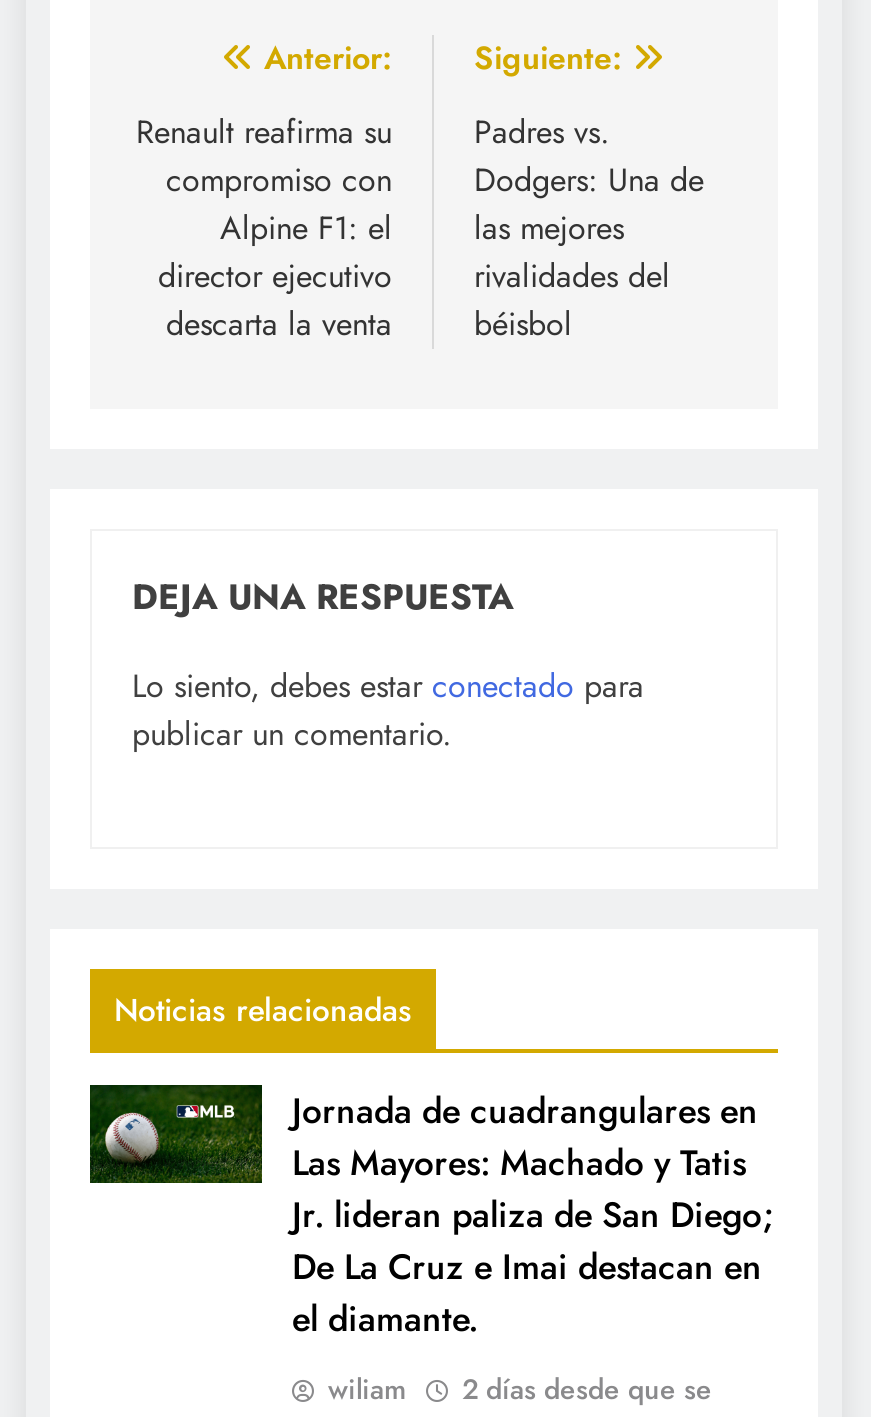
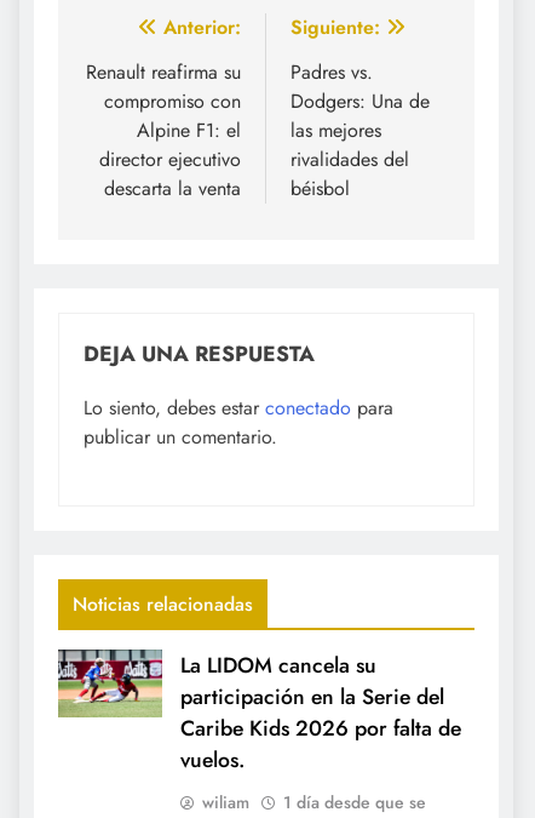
- [image]
- Jornada de cuadrangulares en
- Las Mayores: Machado y Tatis
- Jr. lideran paliza de San Diego;
- De La Cruz e Imai destacan en
- el diamante.
+ [image]
+ La LIDOM cancela su
+ participación en la Serie del
+ Caribe Kids 2026 por falta de
+ vuelos.

- 2 días desde que se
+ 1 día desde que se
